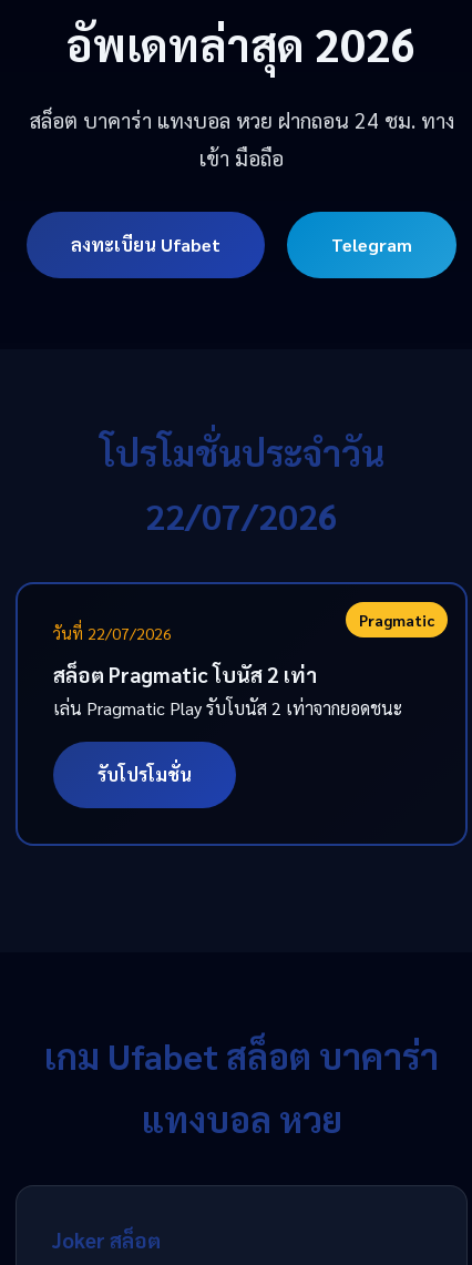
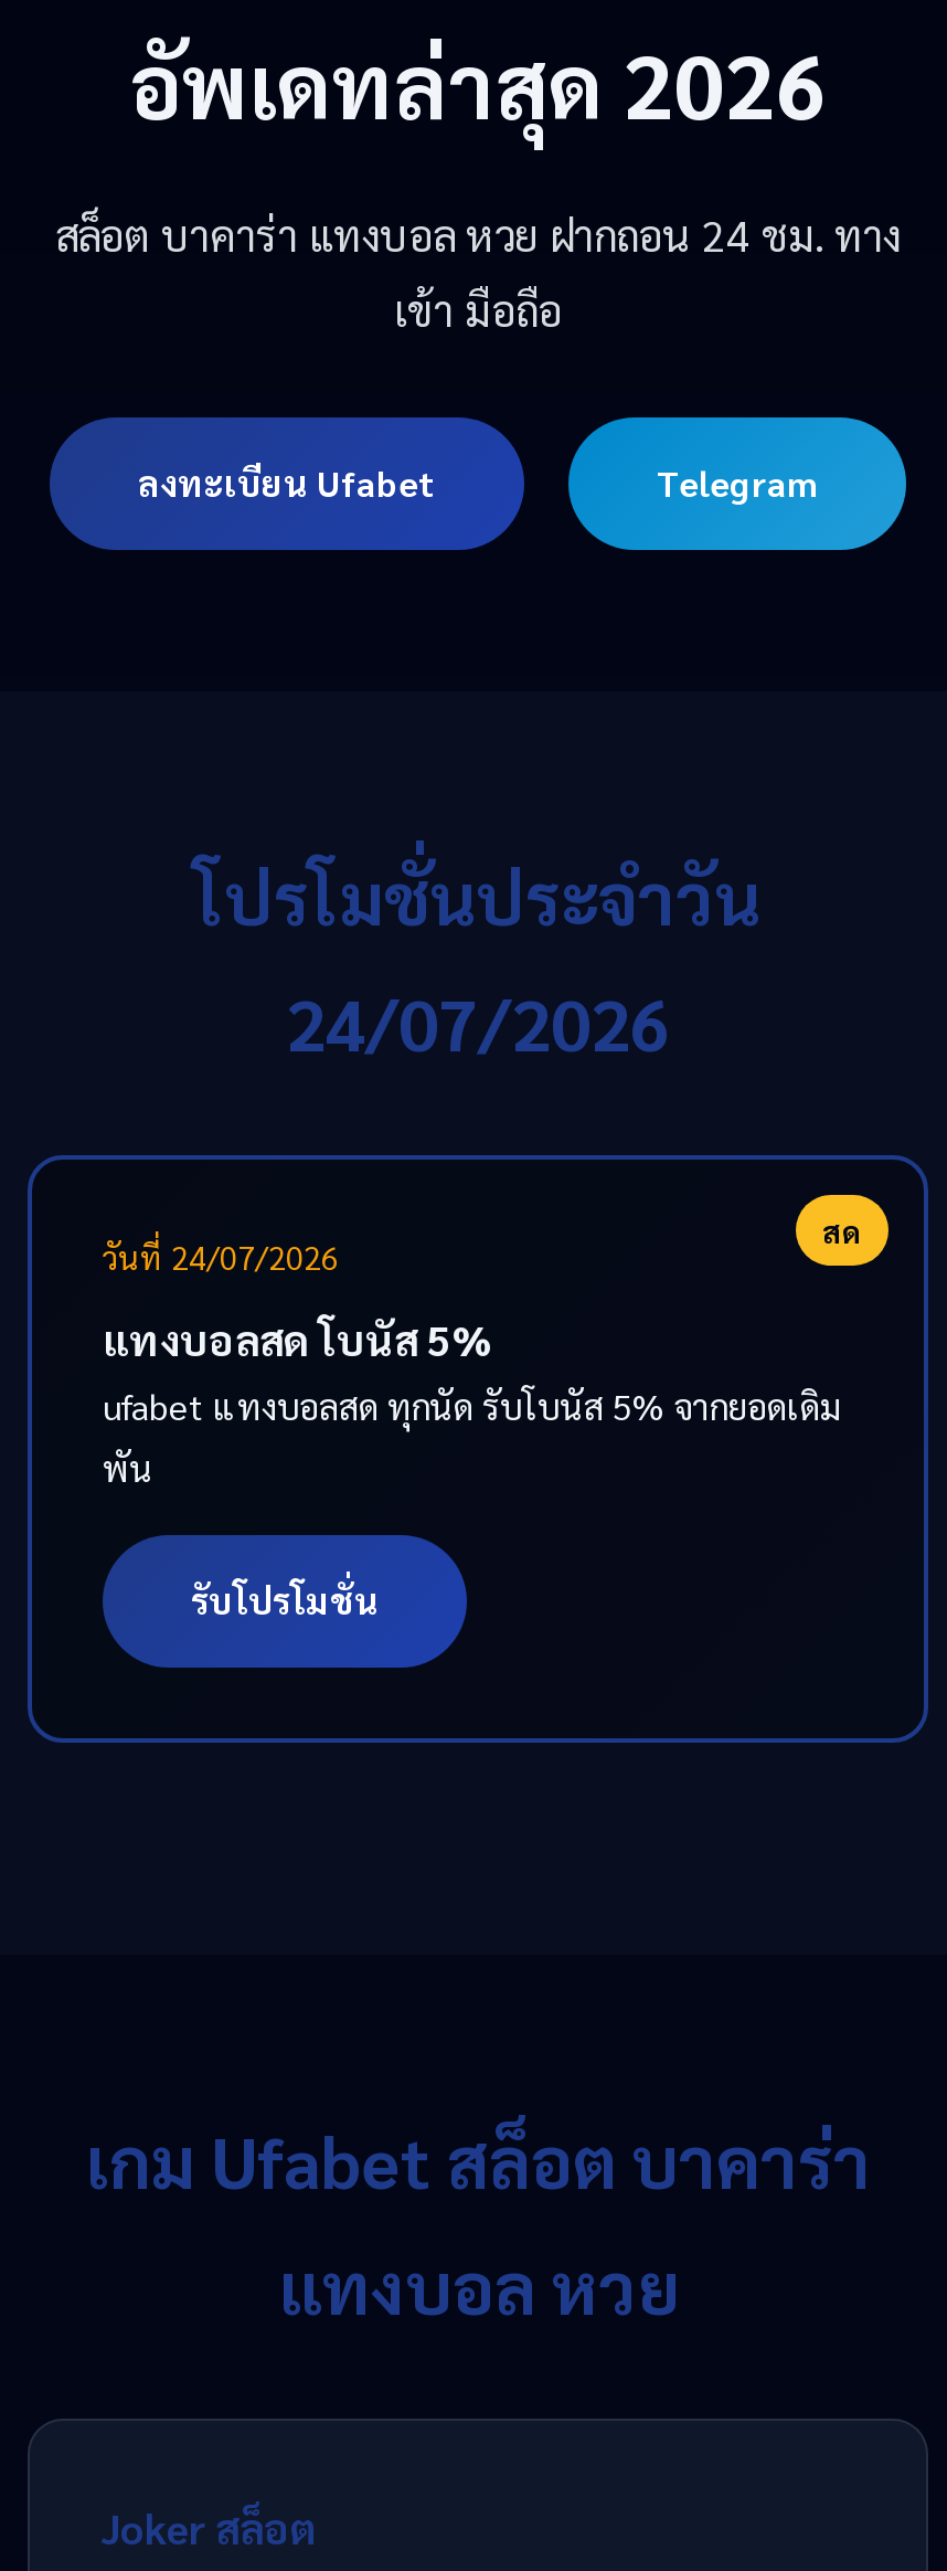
- 22/07/2026
+ 24/07/2026

- Pragmatic
- วันที่ 22/07/2026
+ สด
+ วันที่ 24/07/2026

- สล็อต Pragmatic โบนัส 2 เท่า
- เล่น Pragmatic Play รับโบนัส 2 เท่าจากยอดชนะ
+ แทงบอลสด โบนัส 5%
+ ufabet แทงบอลสด ทุกนัด รับโบนัส 5% จากยอดเดิม
+ พัน
